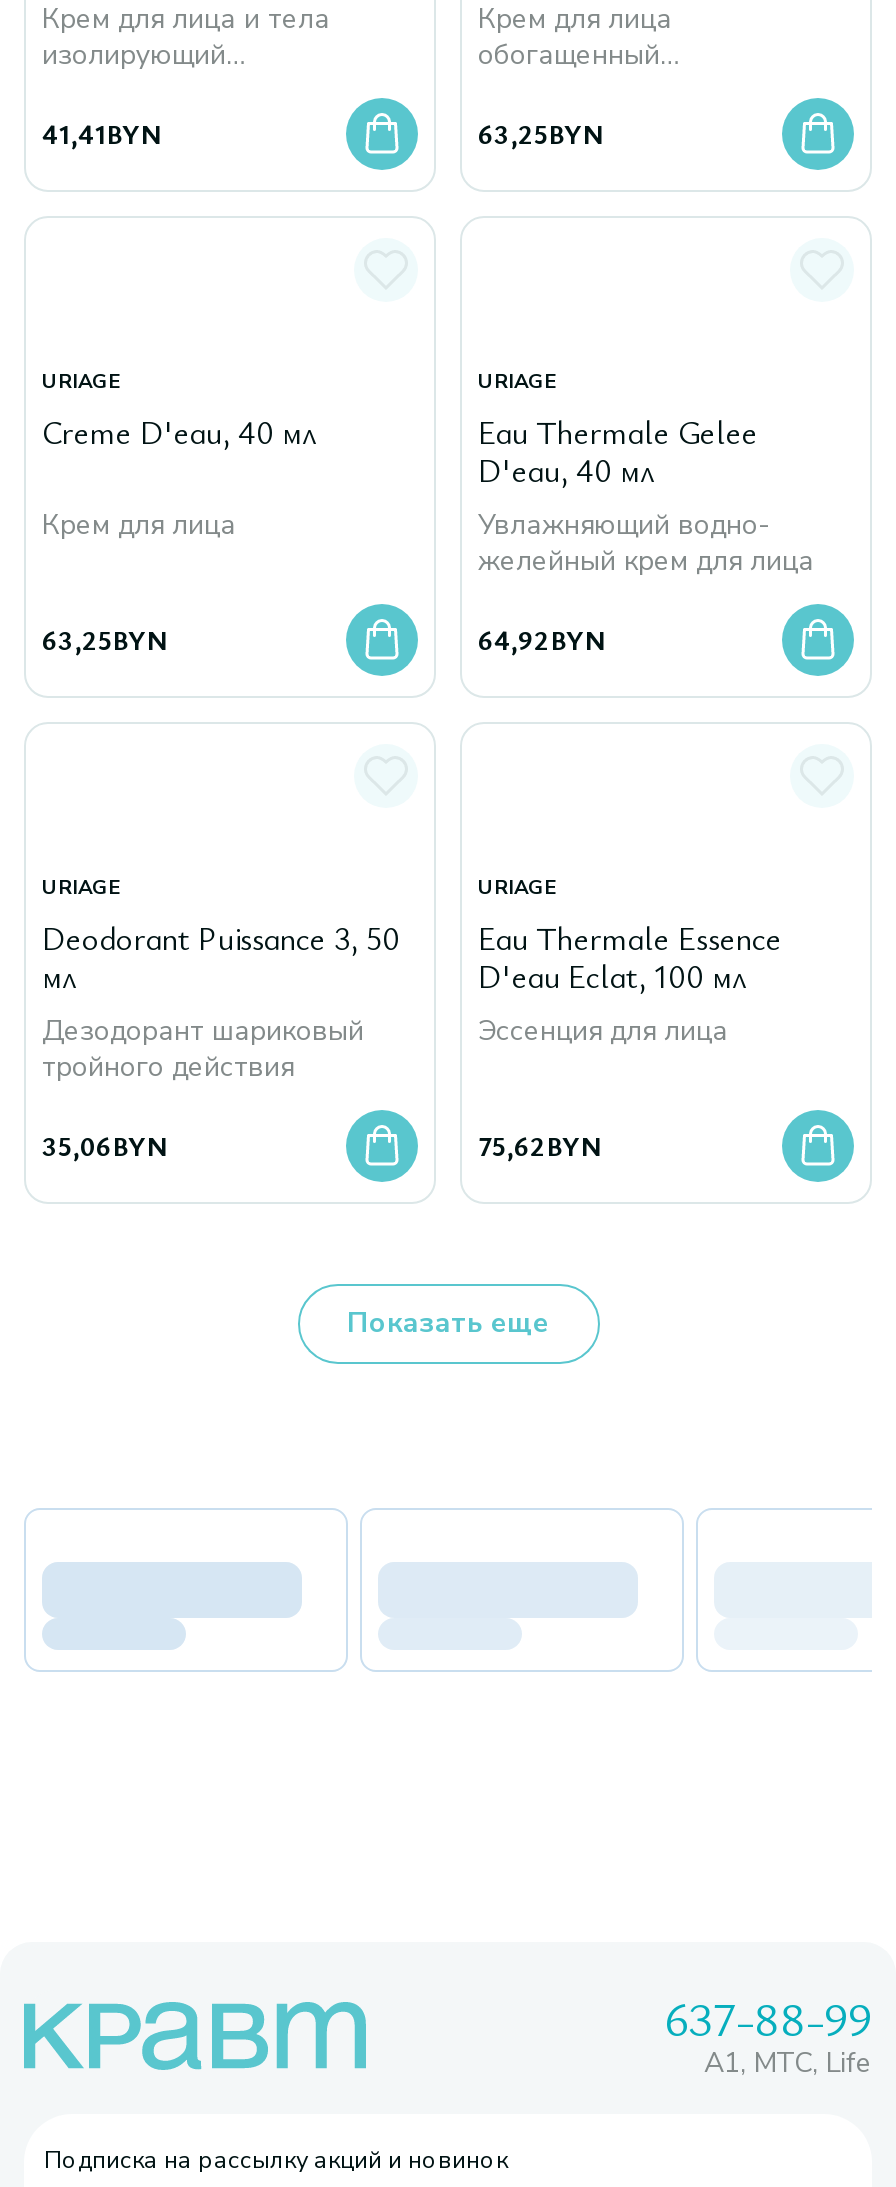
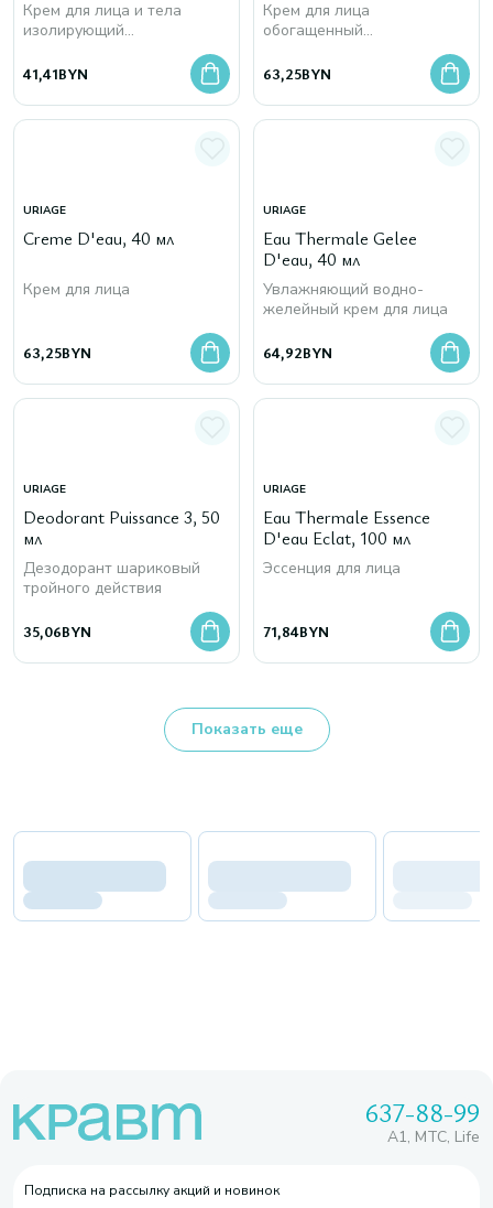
- 75,62BYN
+ 71,84BYN
